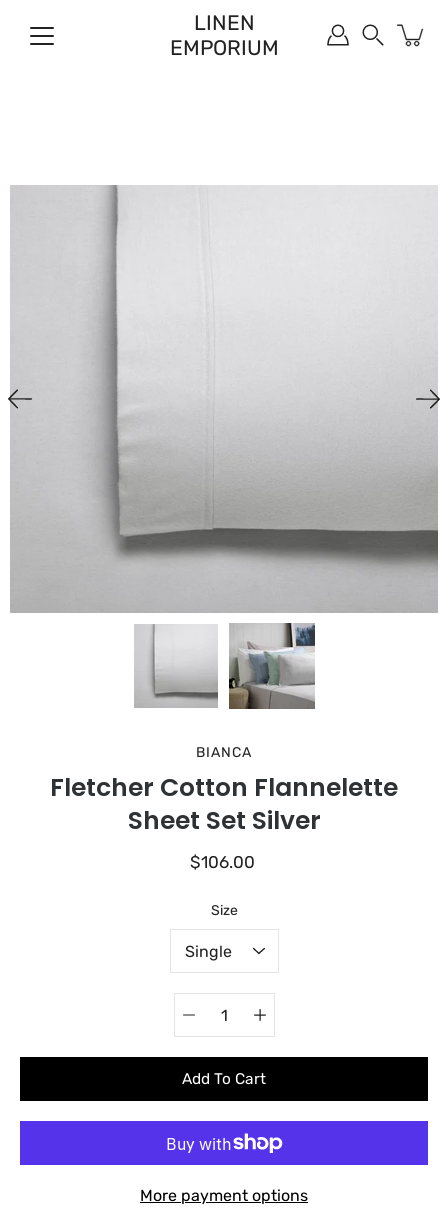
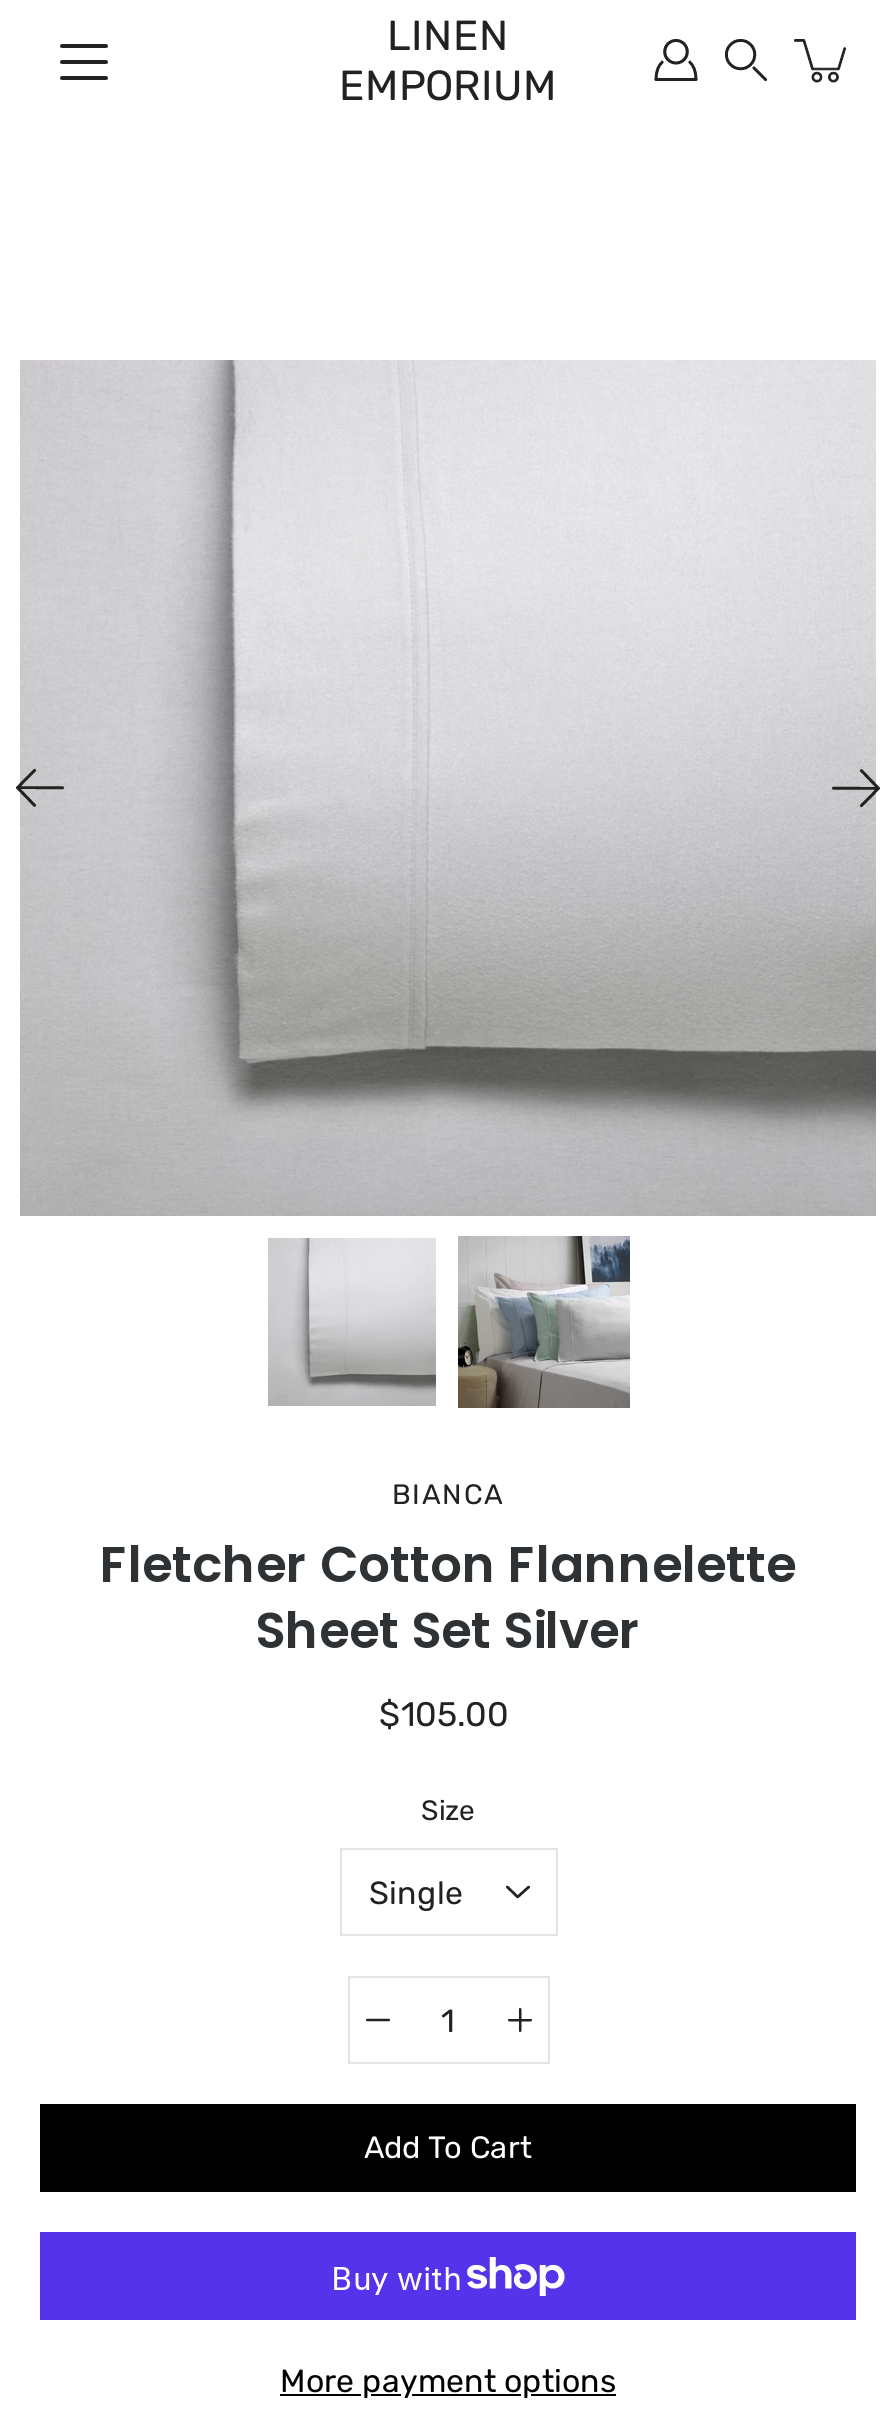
- $106.00
+ $105.00
